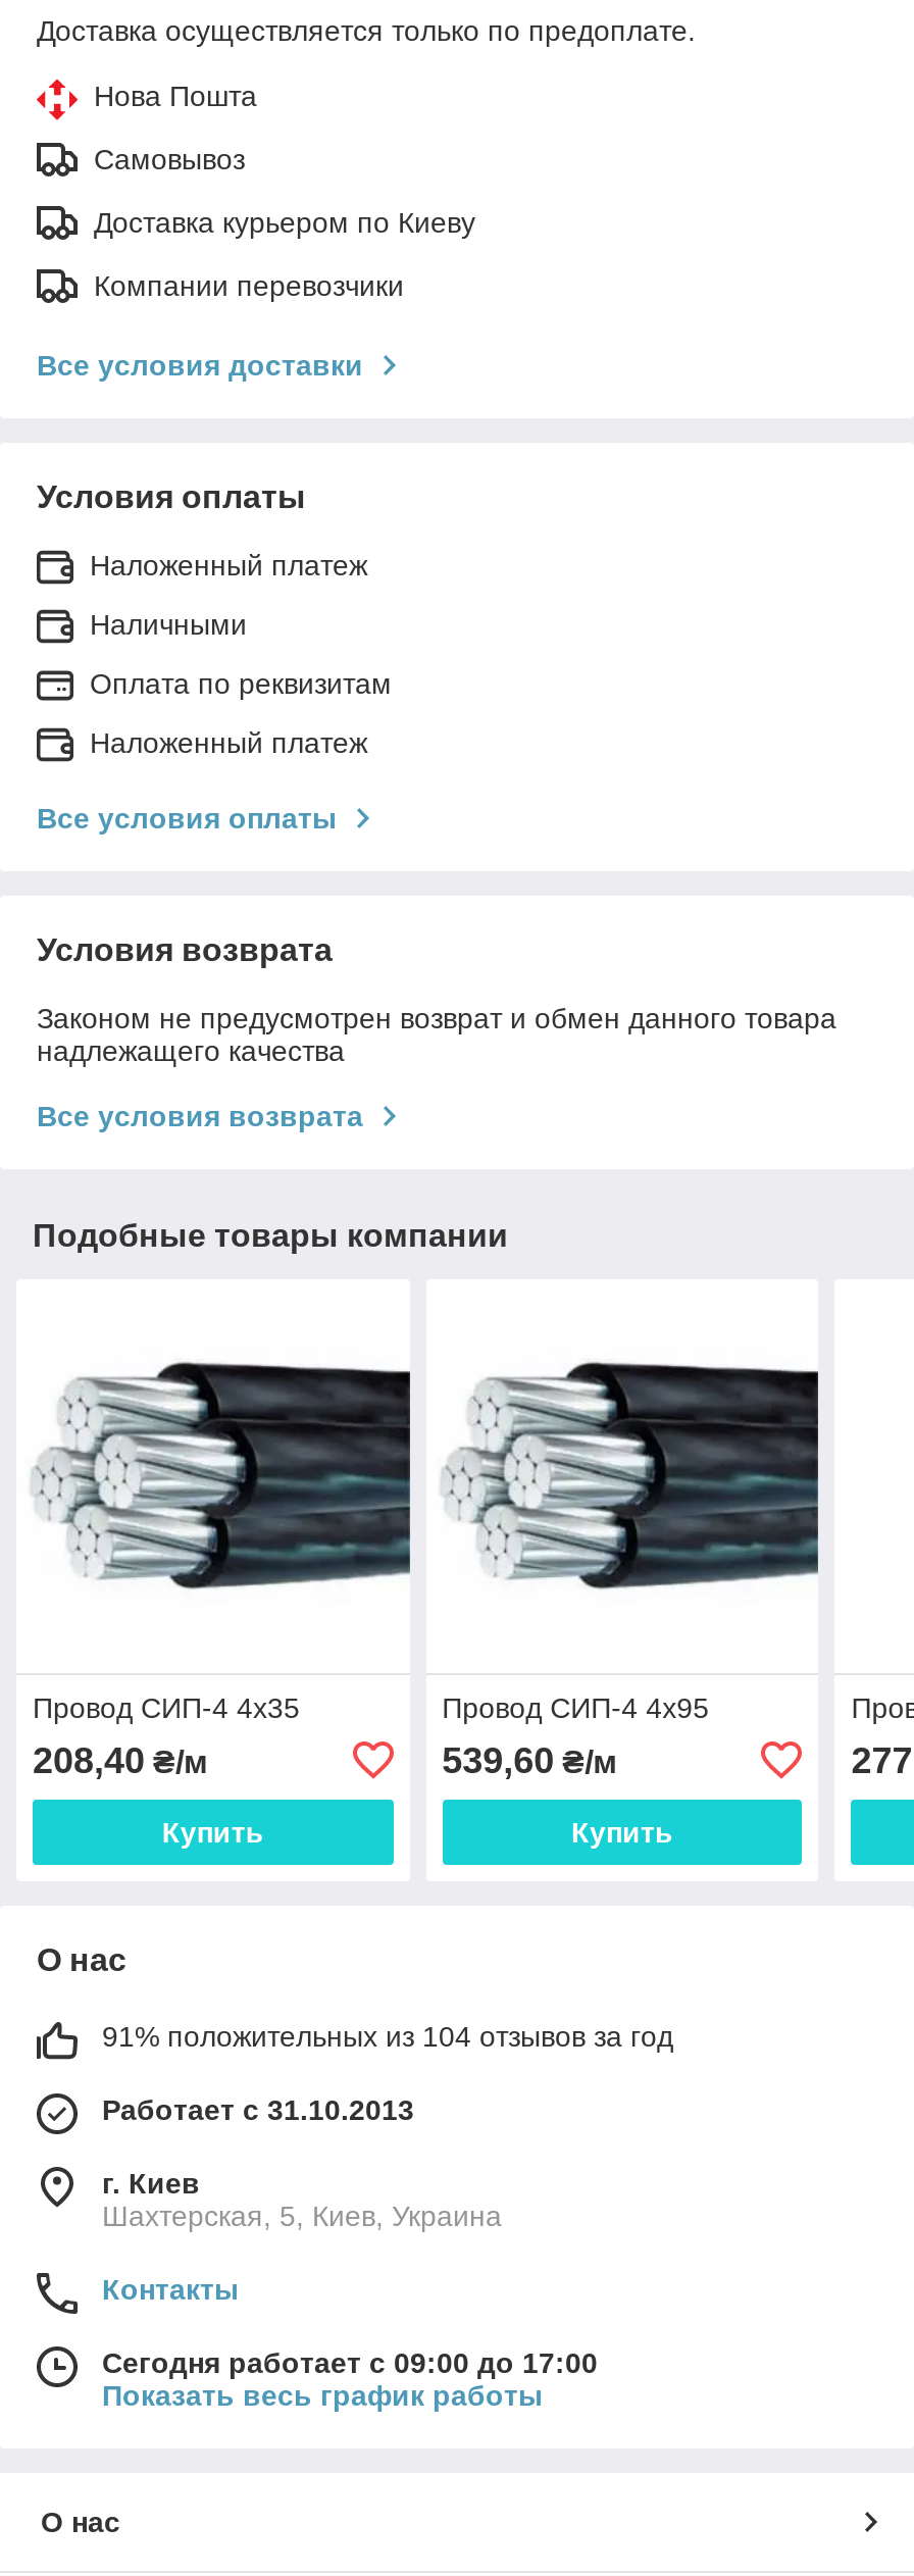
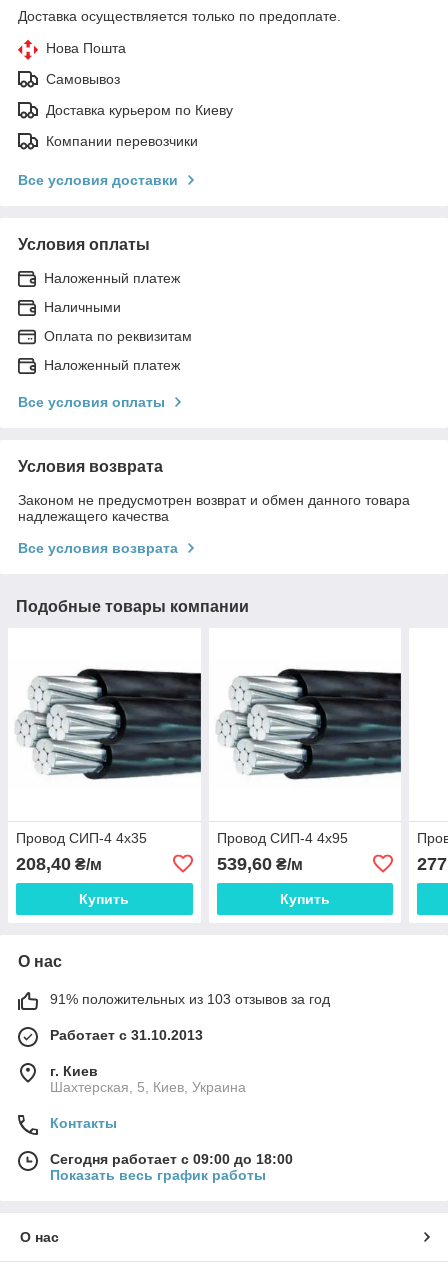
- 91% положительных из 104 отзывов за год
+ 91% положительных из 103 отзывов за год

- Сегодня работает с 09:00 до 17:00
+ Сегодня работает с 09:00 до 18:00
